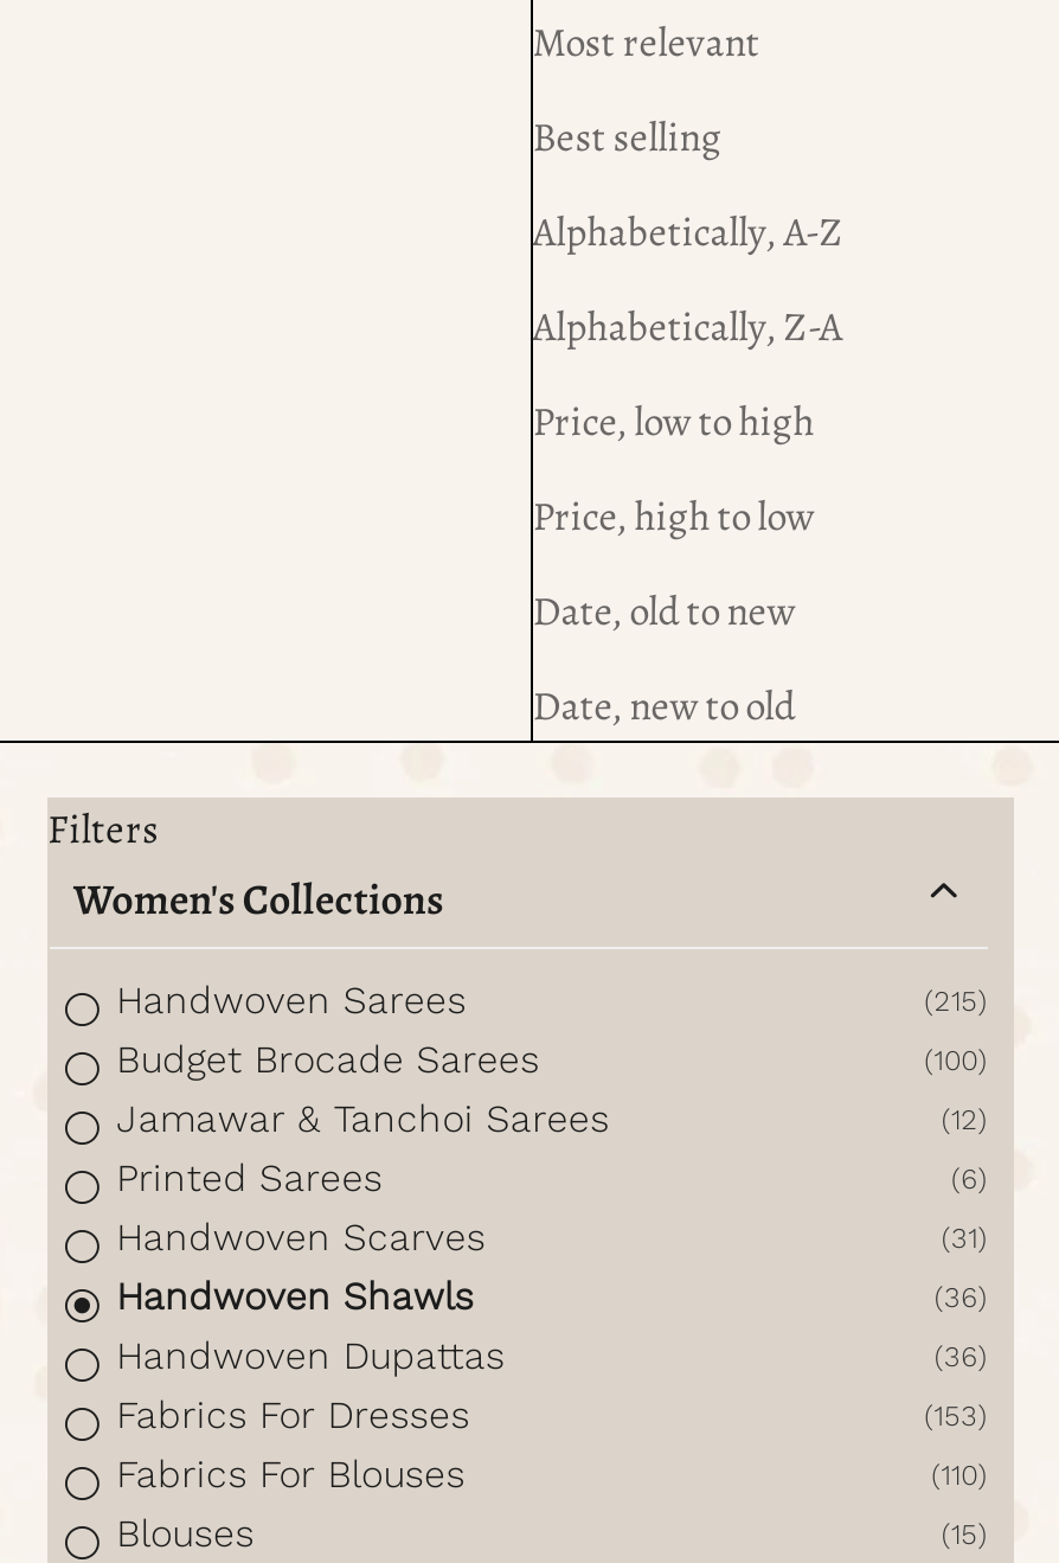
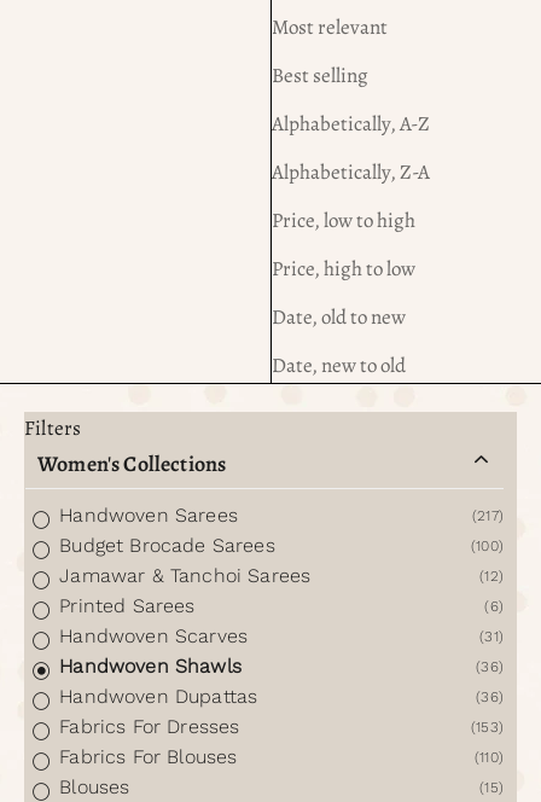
- (215)
+ (217)
